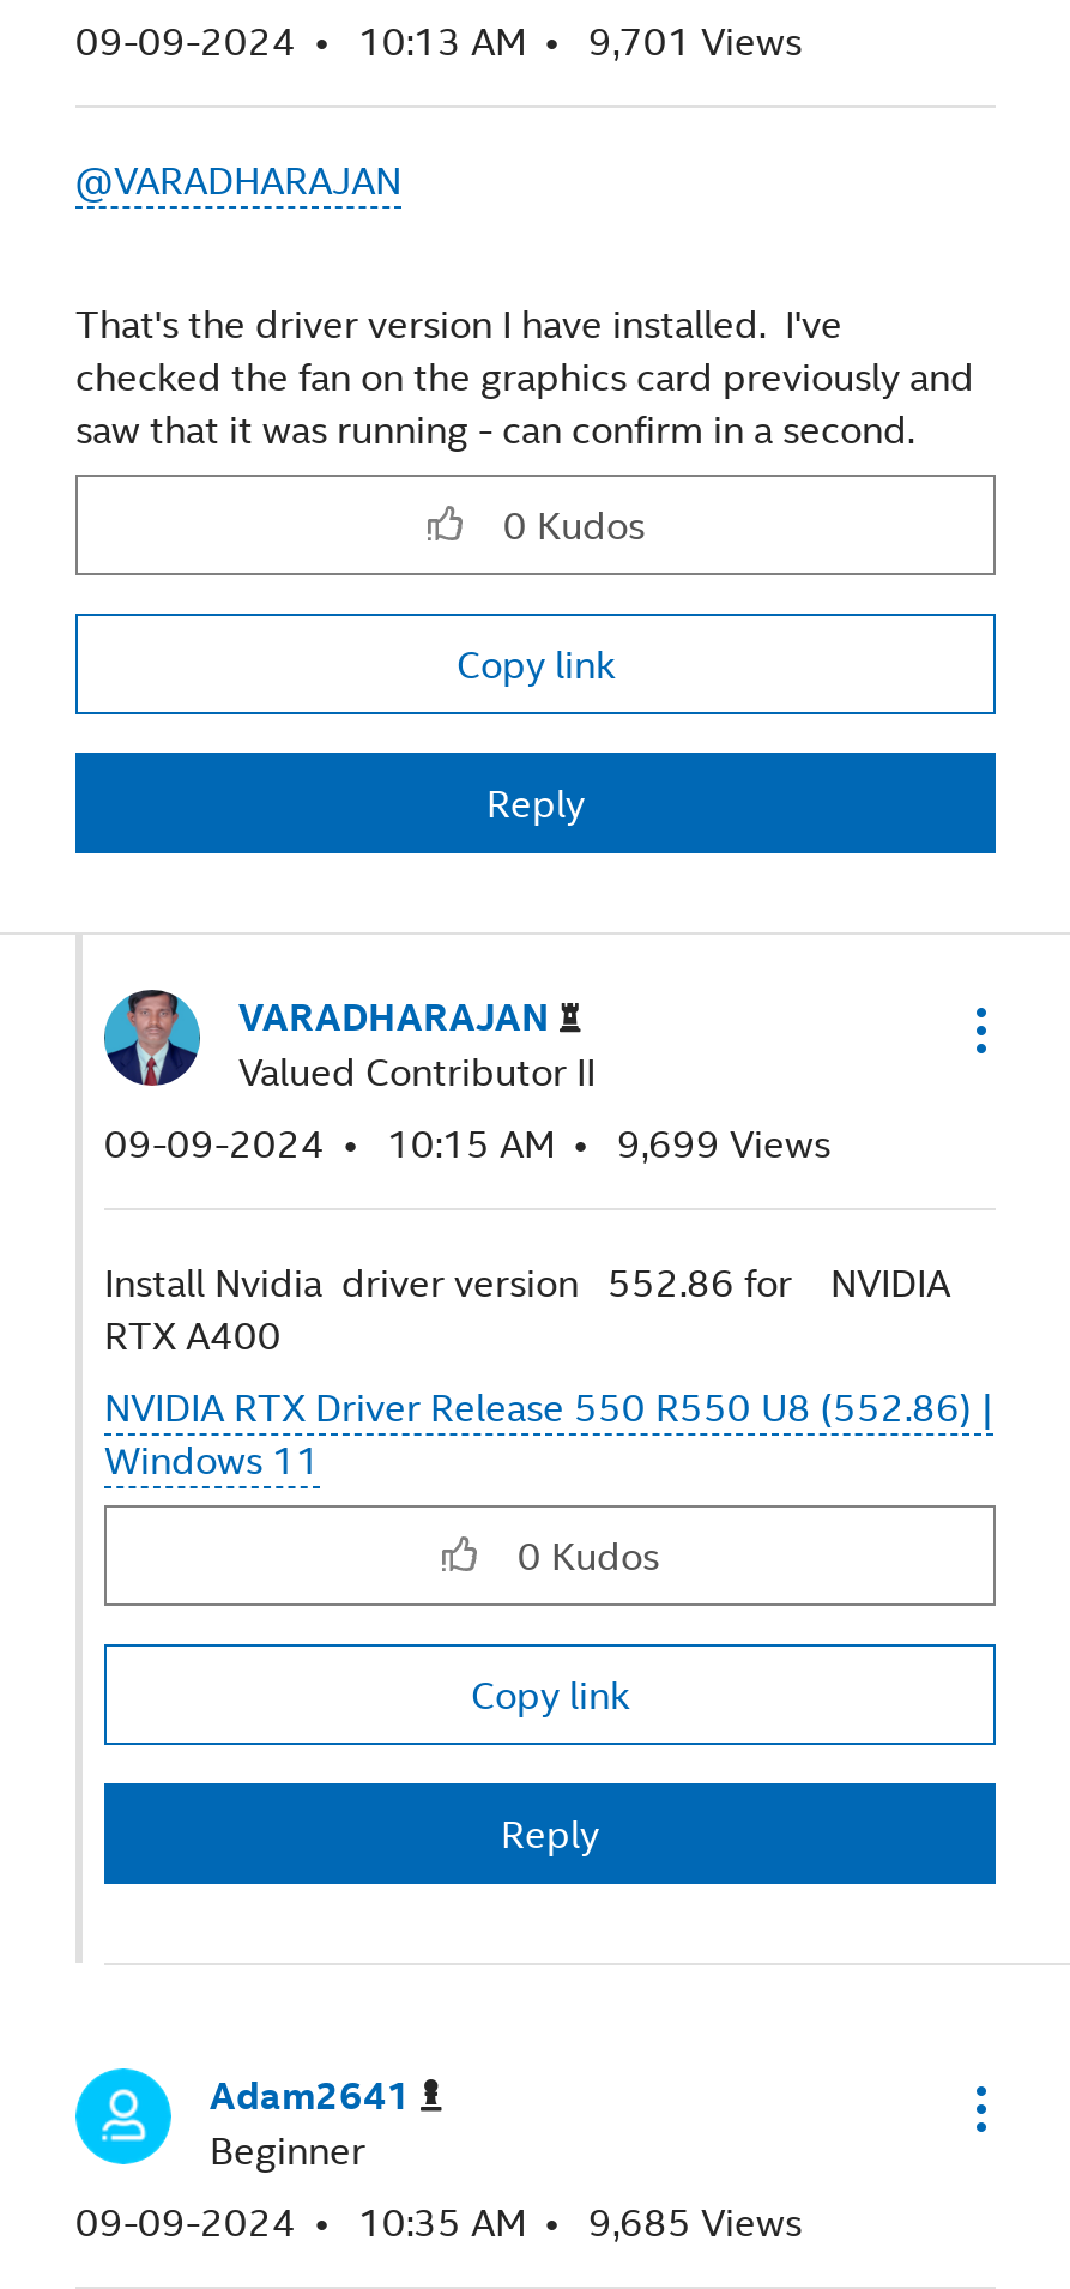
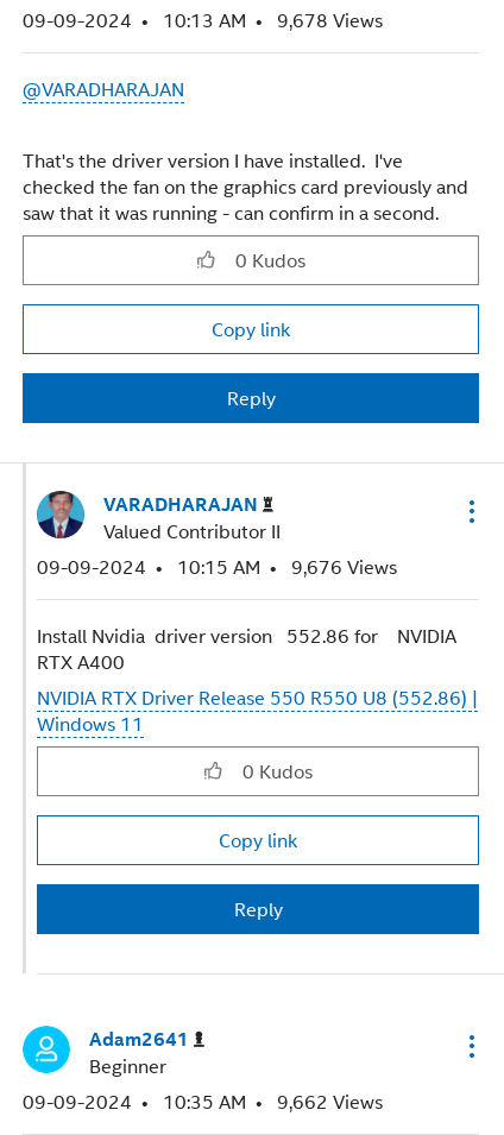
- 09-09-2024 10:13 AM 9,701 Views
+ 09-09-2024 10:13 AM 9,678 Views

- 09-09-2024 10:15 AM 9,699 Views
+ 09-09-2024 10:15 AM 9,676 Views

- 09-09-2024 10:35 AM 9,685 Views
+ 09-09-2024 10:35 AM 9,662 Views
